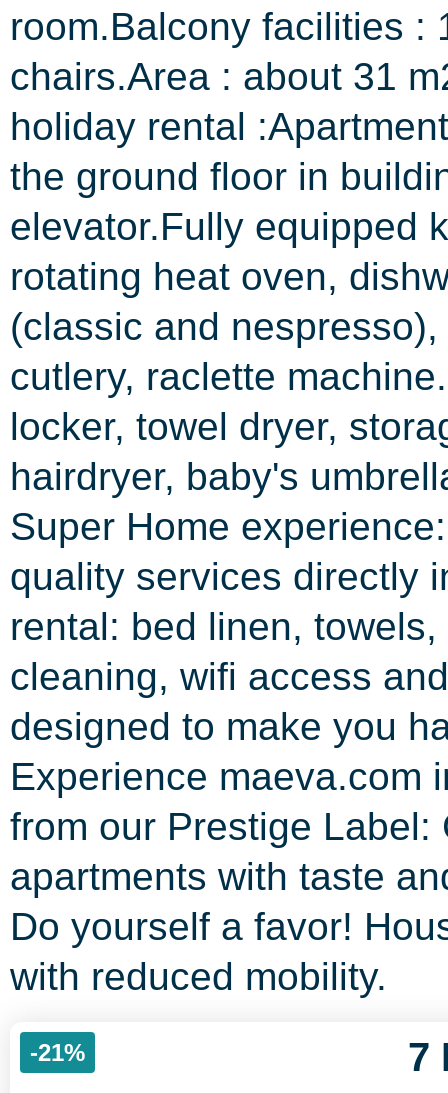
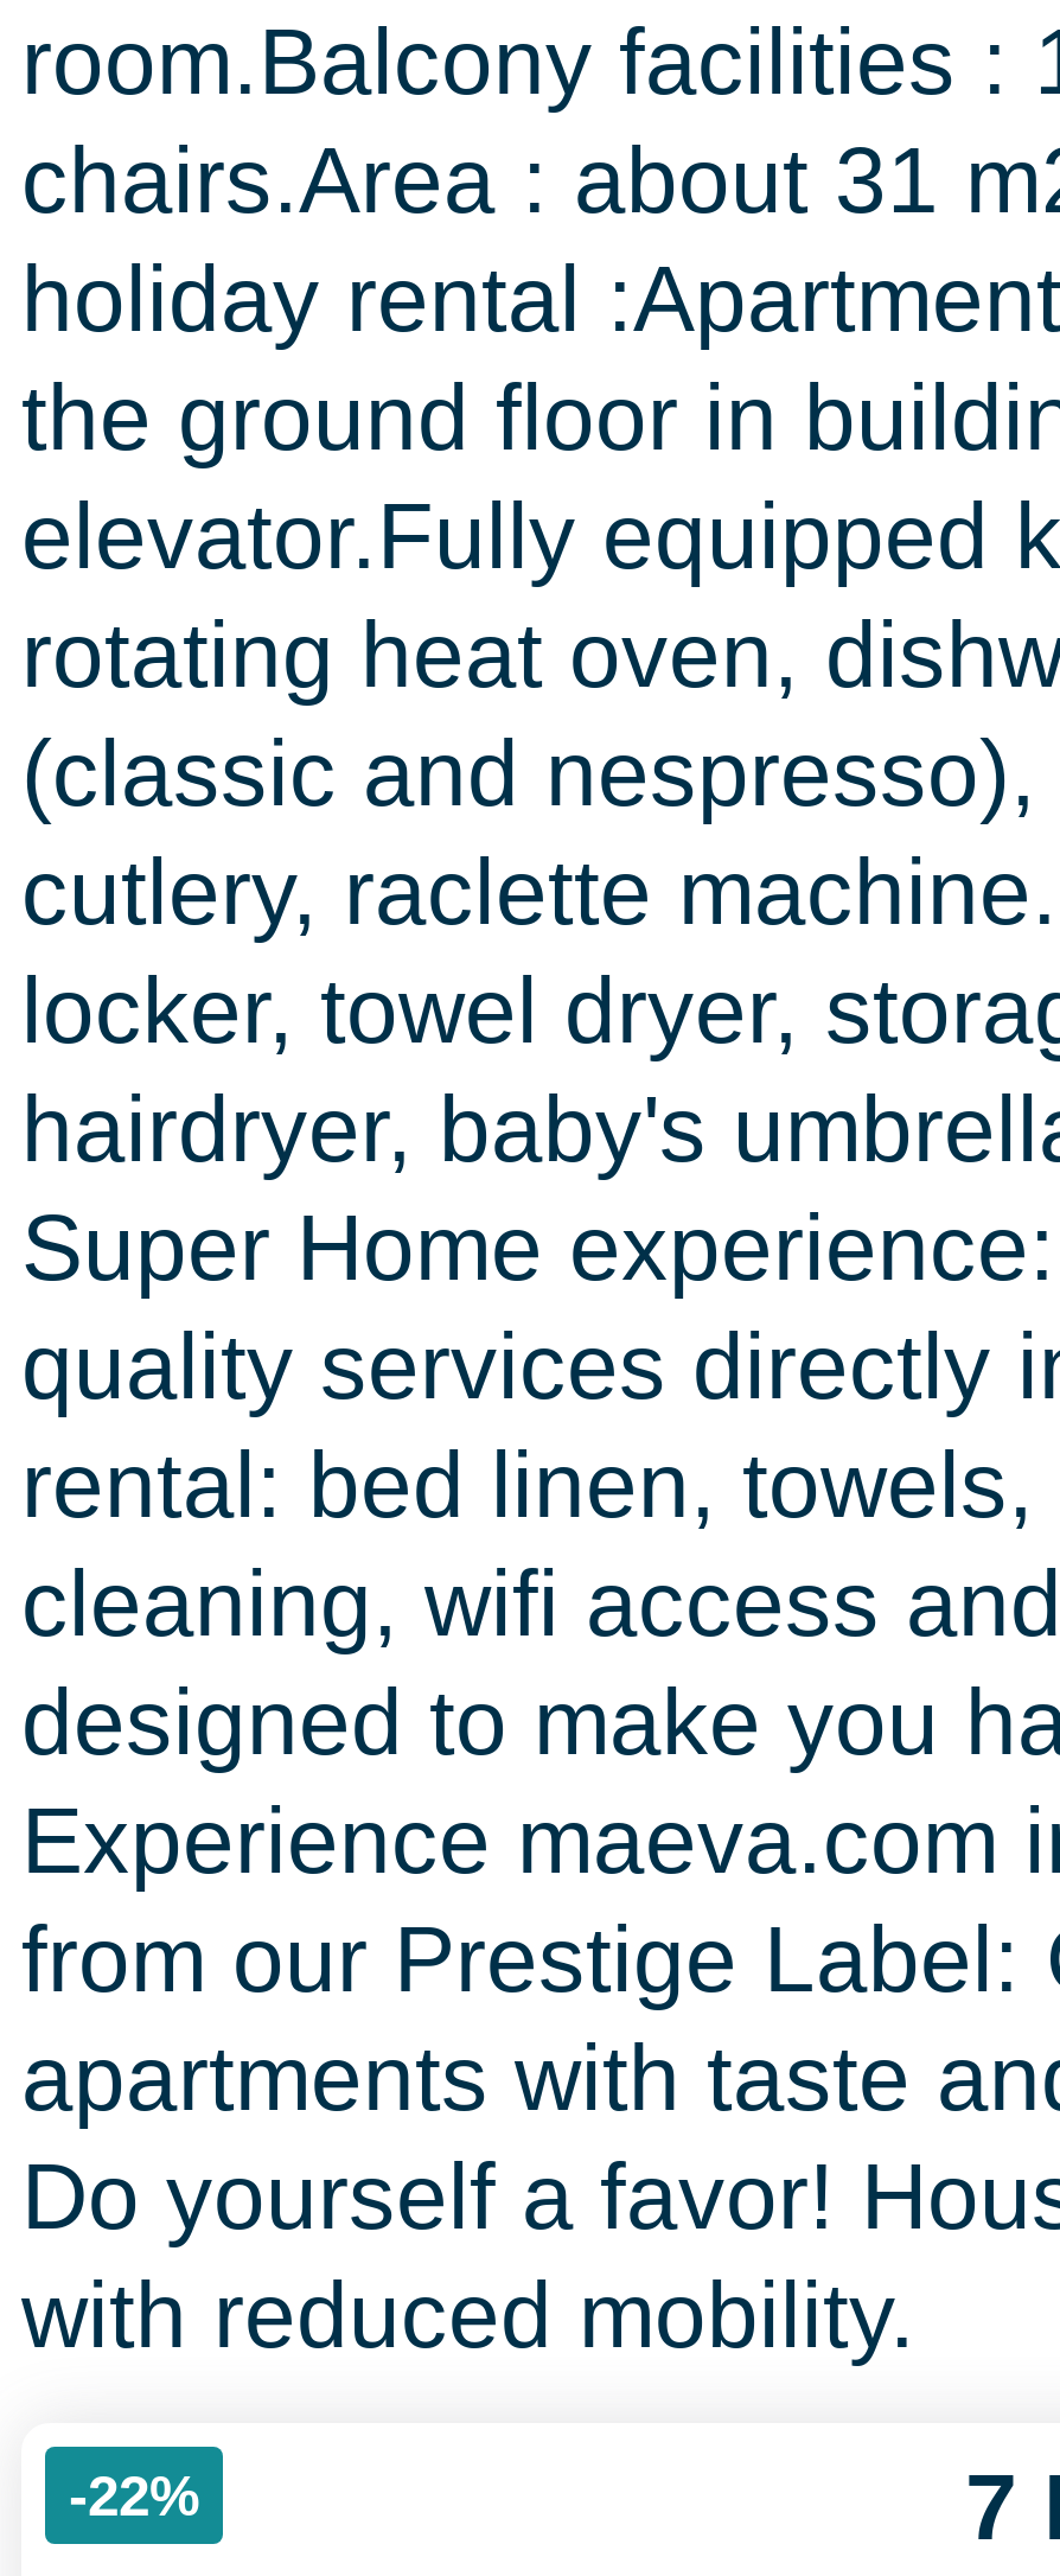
- -21%
+ -22%
